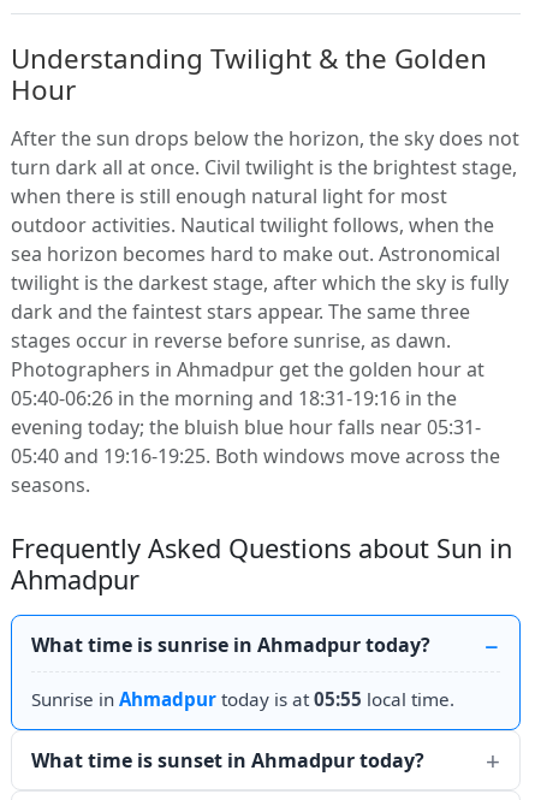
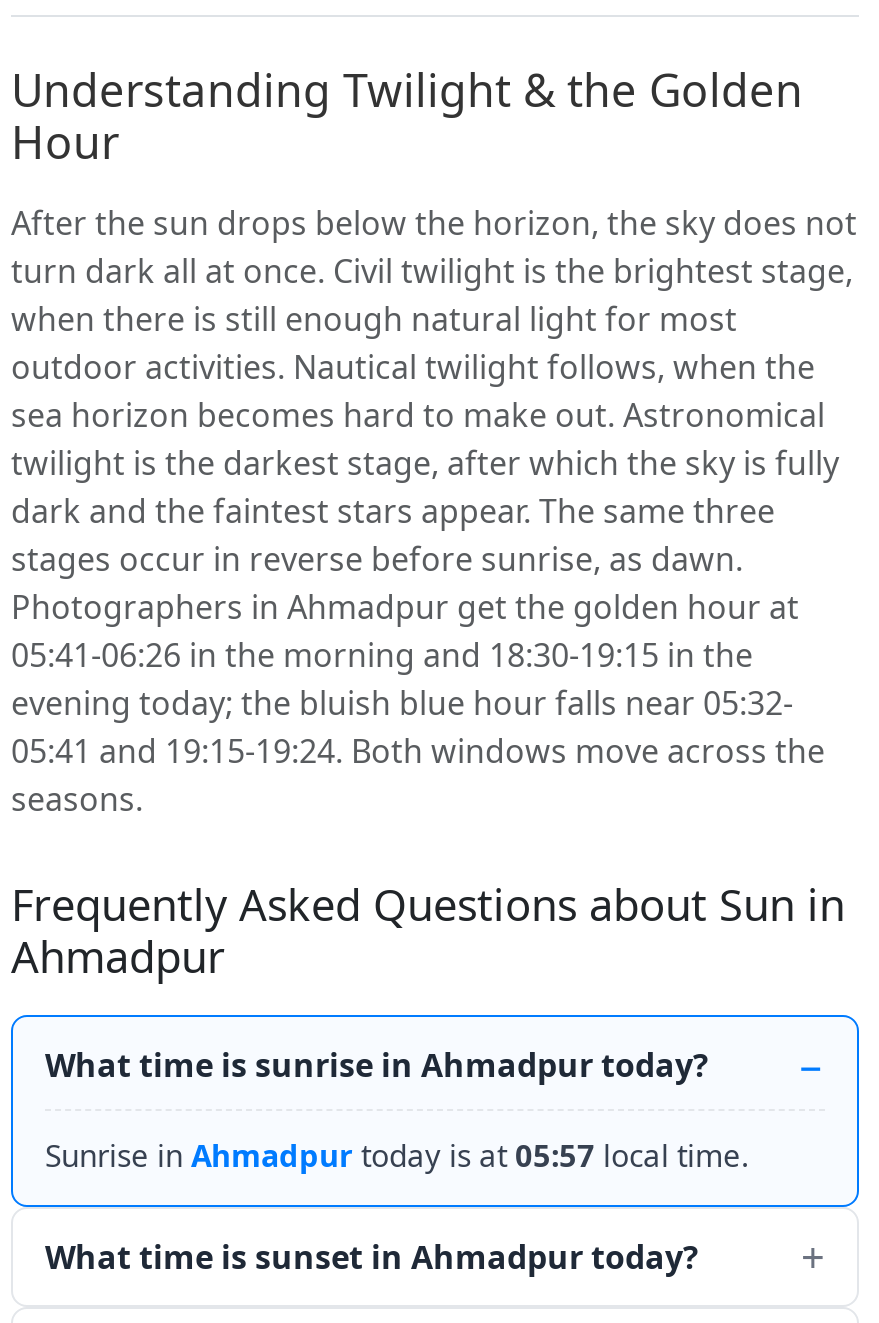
- 05:40-06:26 in the morning and 18:31-19:16 in the
+ 05:41-06:26 in the morning and 18:30-19:15 in the

- evening today; the bluish blue hour falls near 05:31-
+ evening today; the bluish blue hour falls near 05:32-

- 05:40 and 19:16-19:25. Both windows move across the
+ 05:41 and 19:15-19:24. Both windows move across the

- Sunrise in Ahmadpur today is at 05:55 local time.
+ Sunrise in Ahmadpur today is at 05:57 local time.
